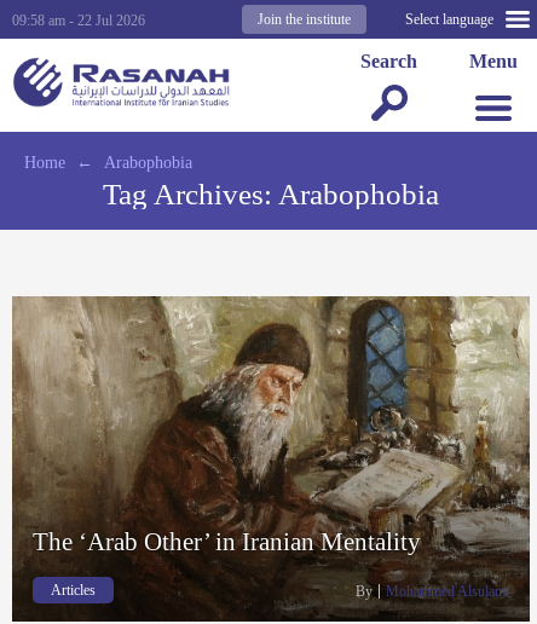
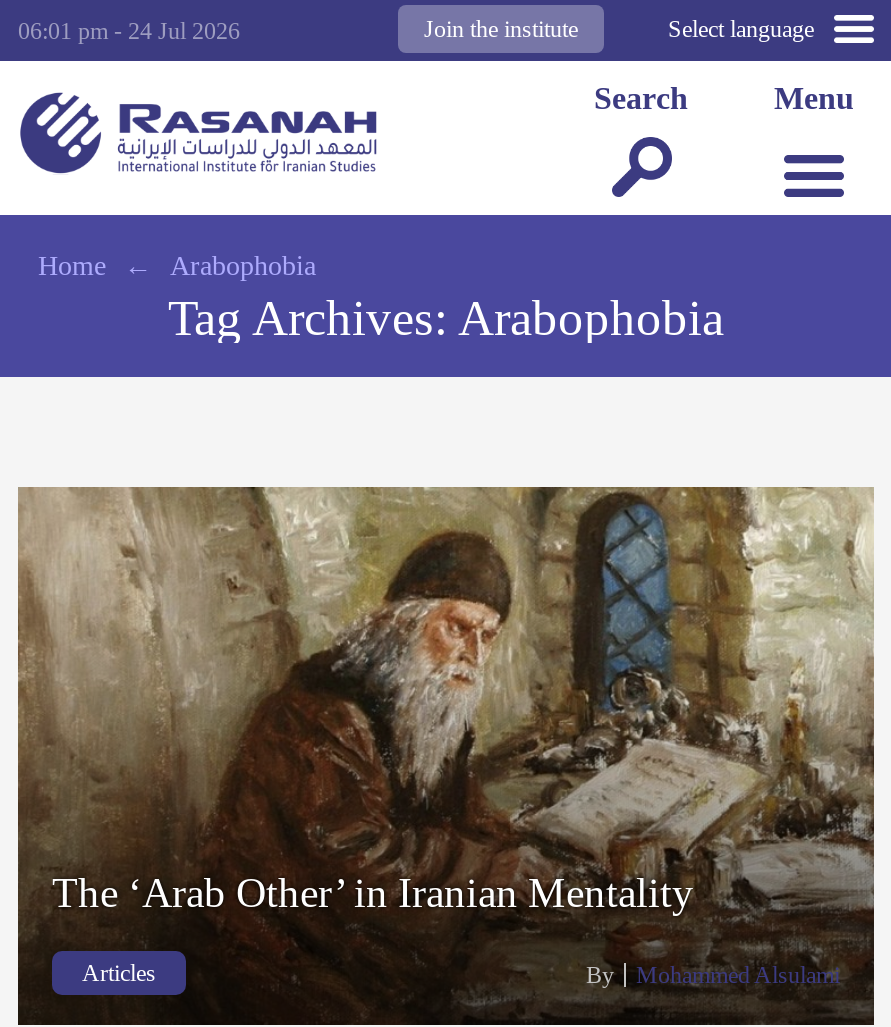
- 09:58 am - 22 Jul 2026
+ 06:01 pm - 24 Jul 2026
